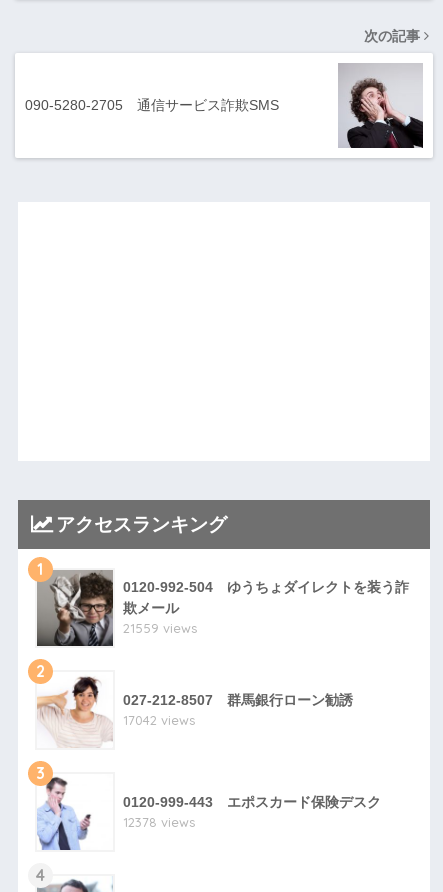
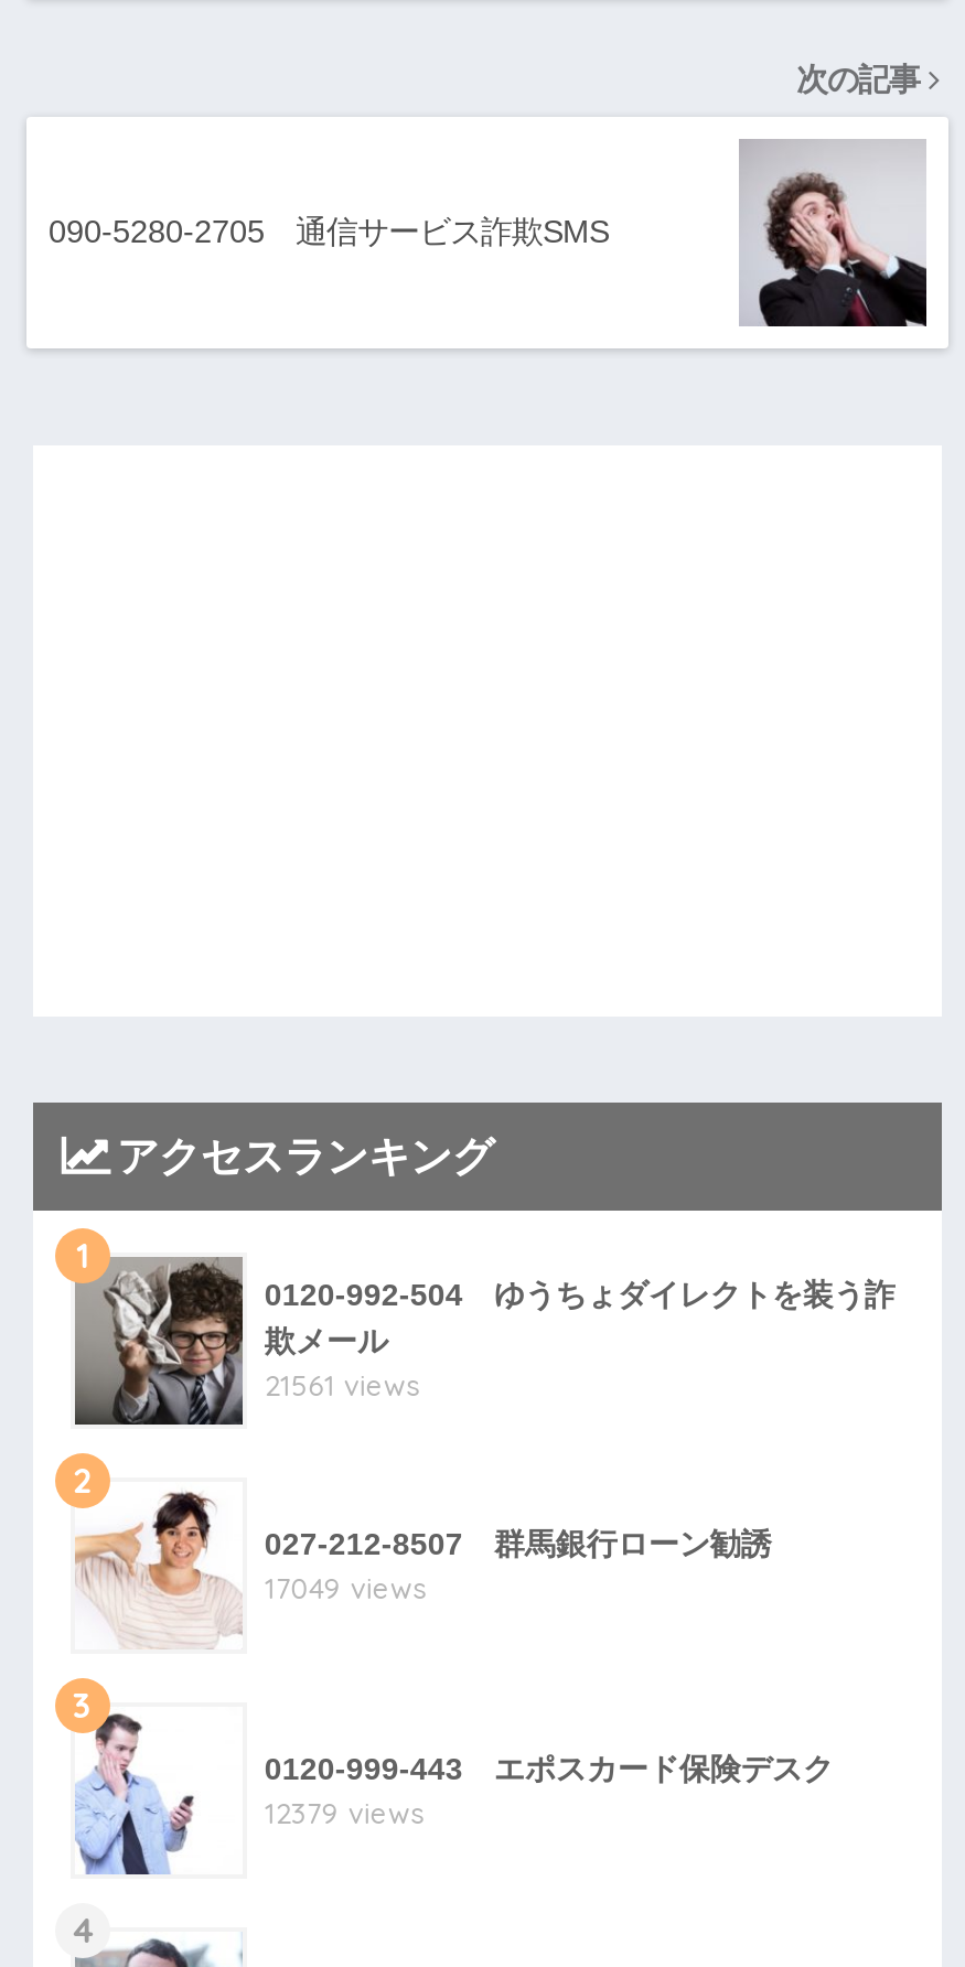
- 21559 views
+ 21561 views

- 17042 views
+ 17049 views

- 12378 views
+ 12379 views
